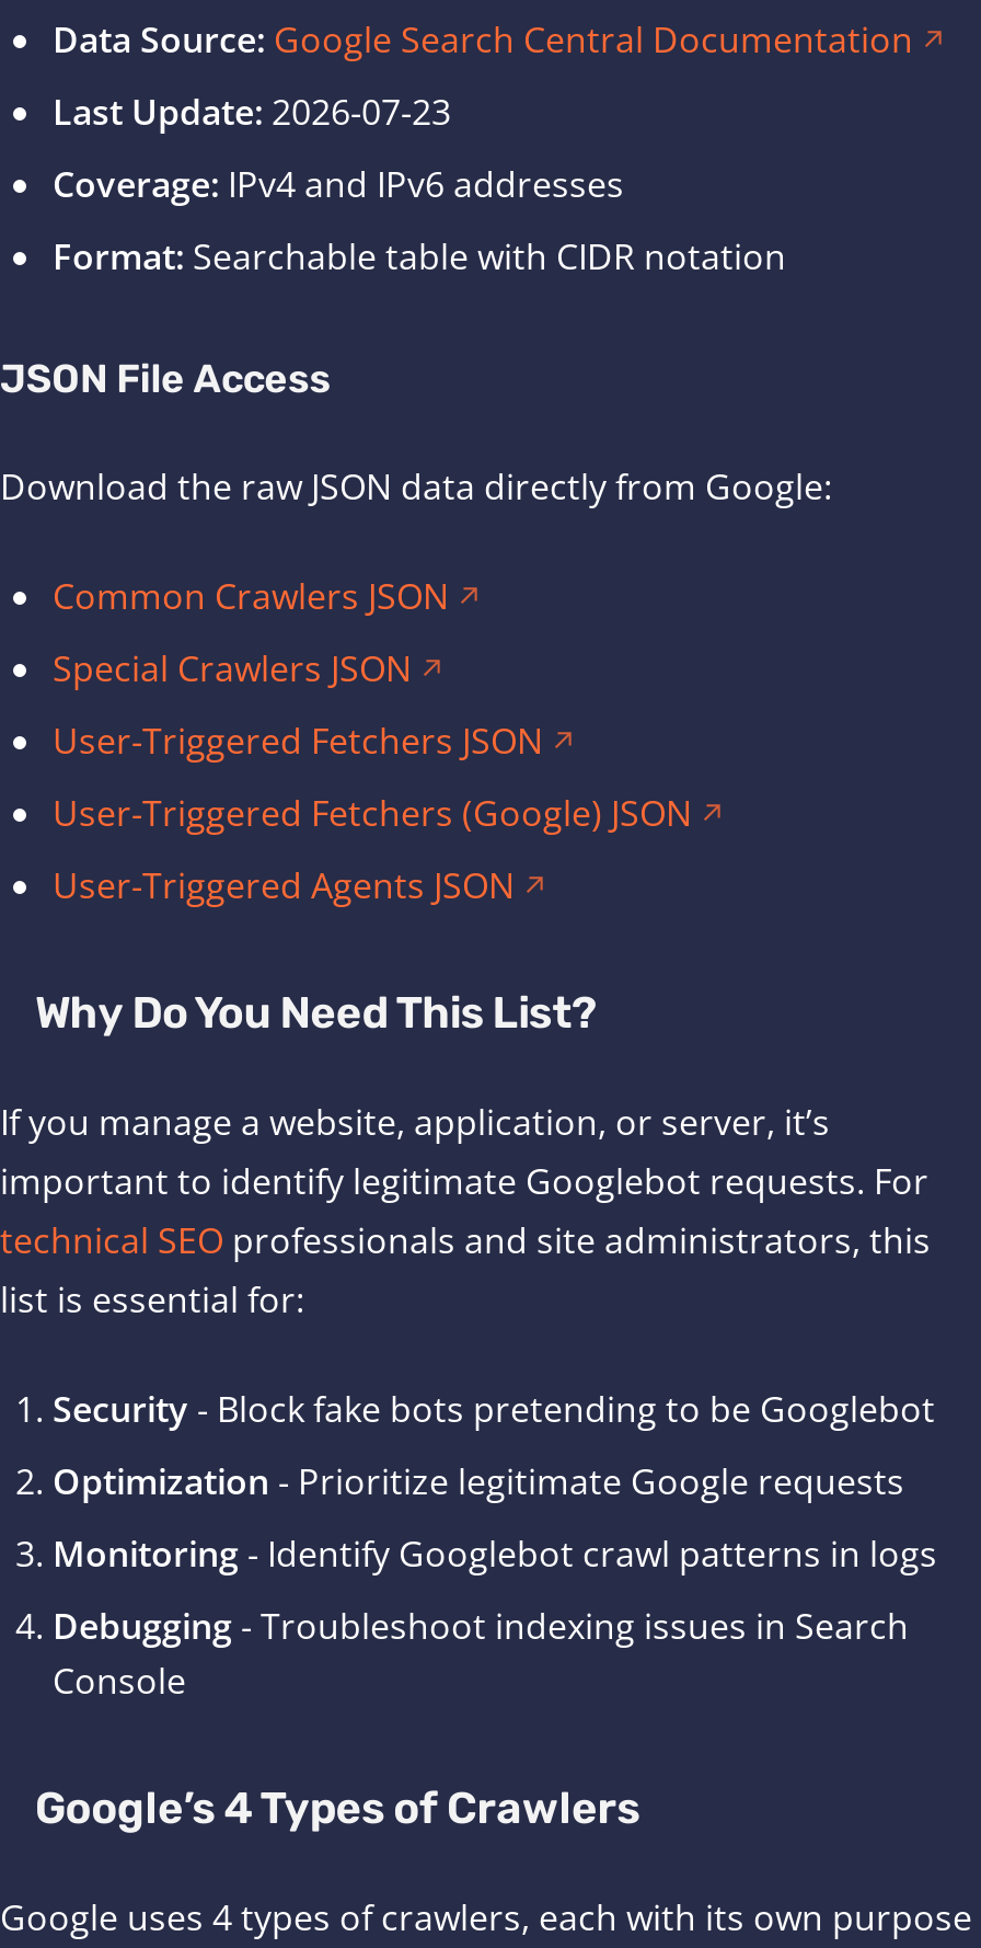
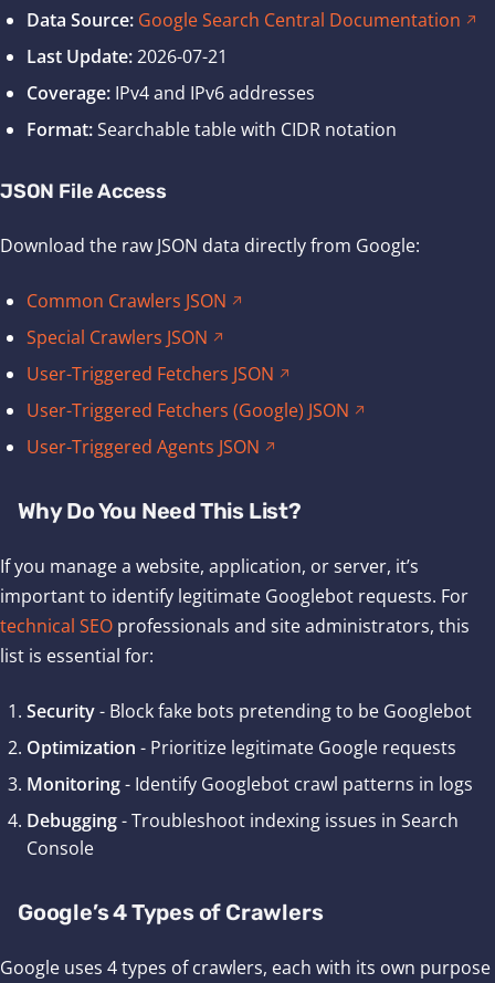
- Last Update: 2026-07-23
+ Last Update: 2026-07-21
